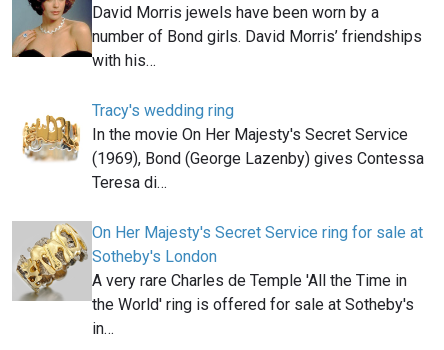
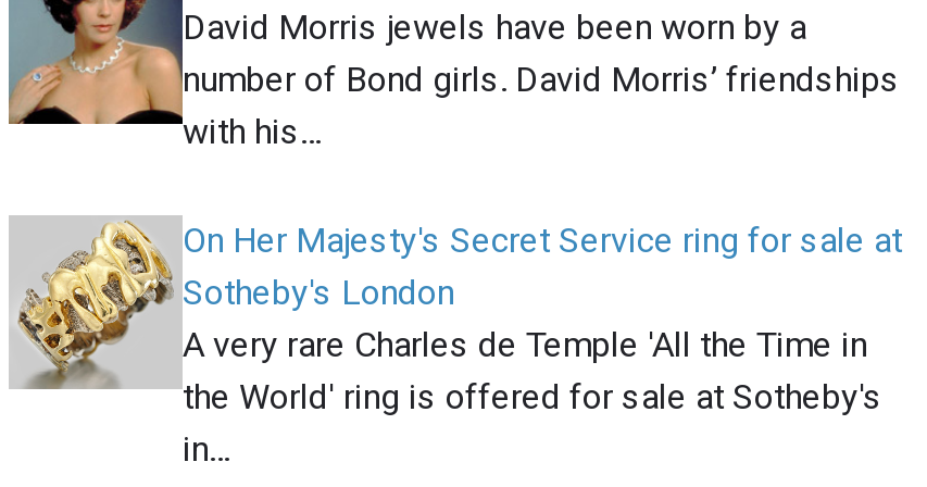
- [image]
- Tracy's wedding ring
- In the movie On Her Majesty's Secret Service
- (1969), Bond (George Lazenby) gives Contessa
- Teresa di…
